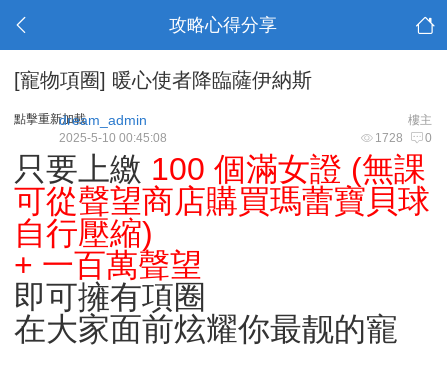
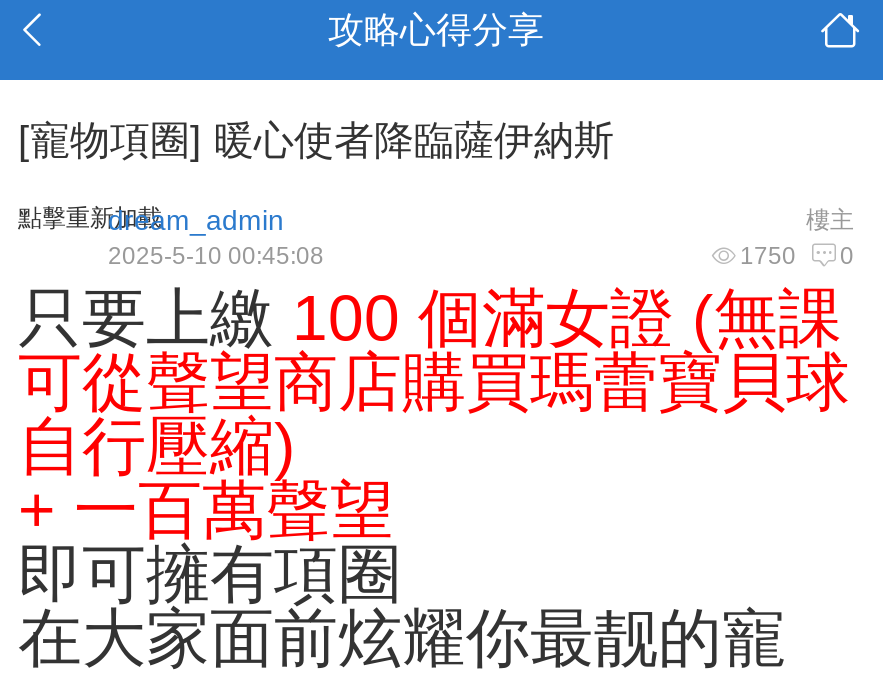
- 1728 0
+ 1750 0
